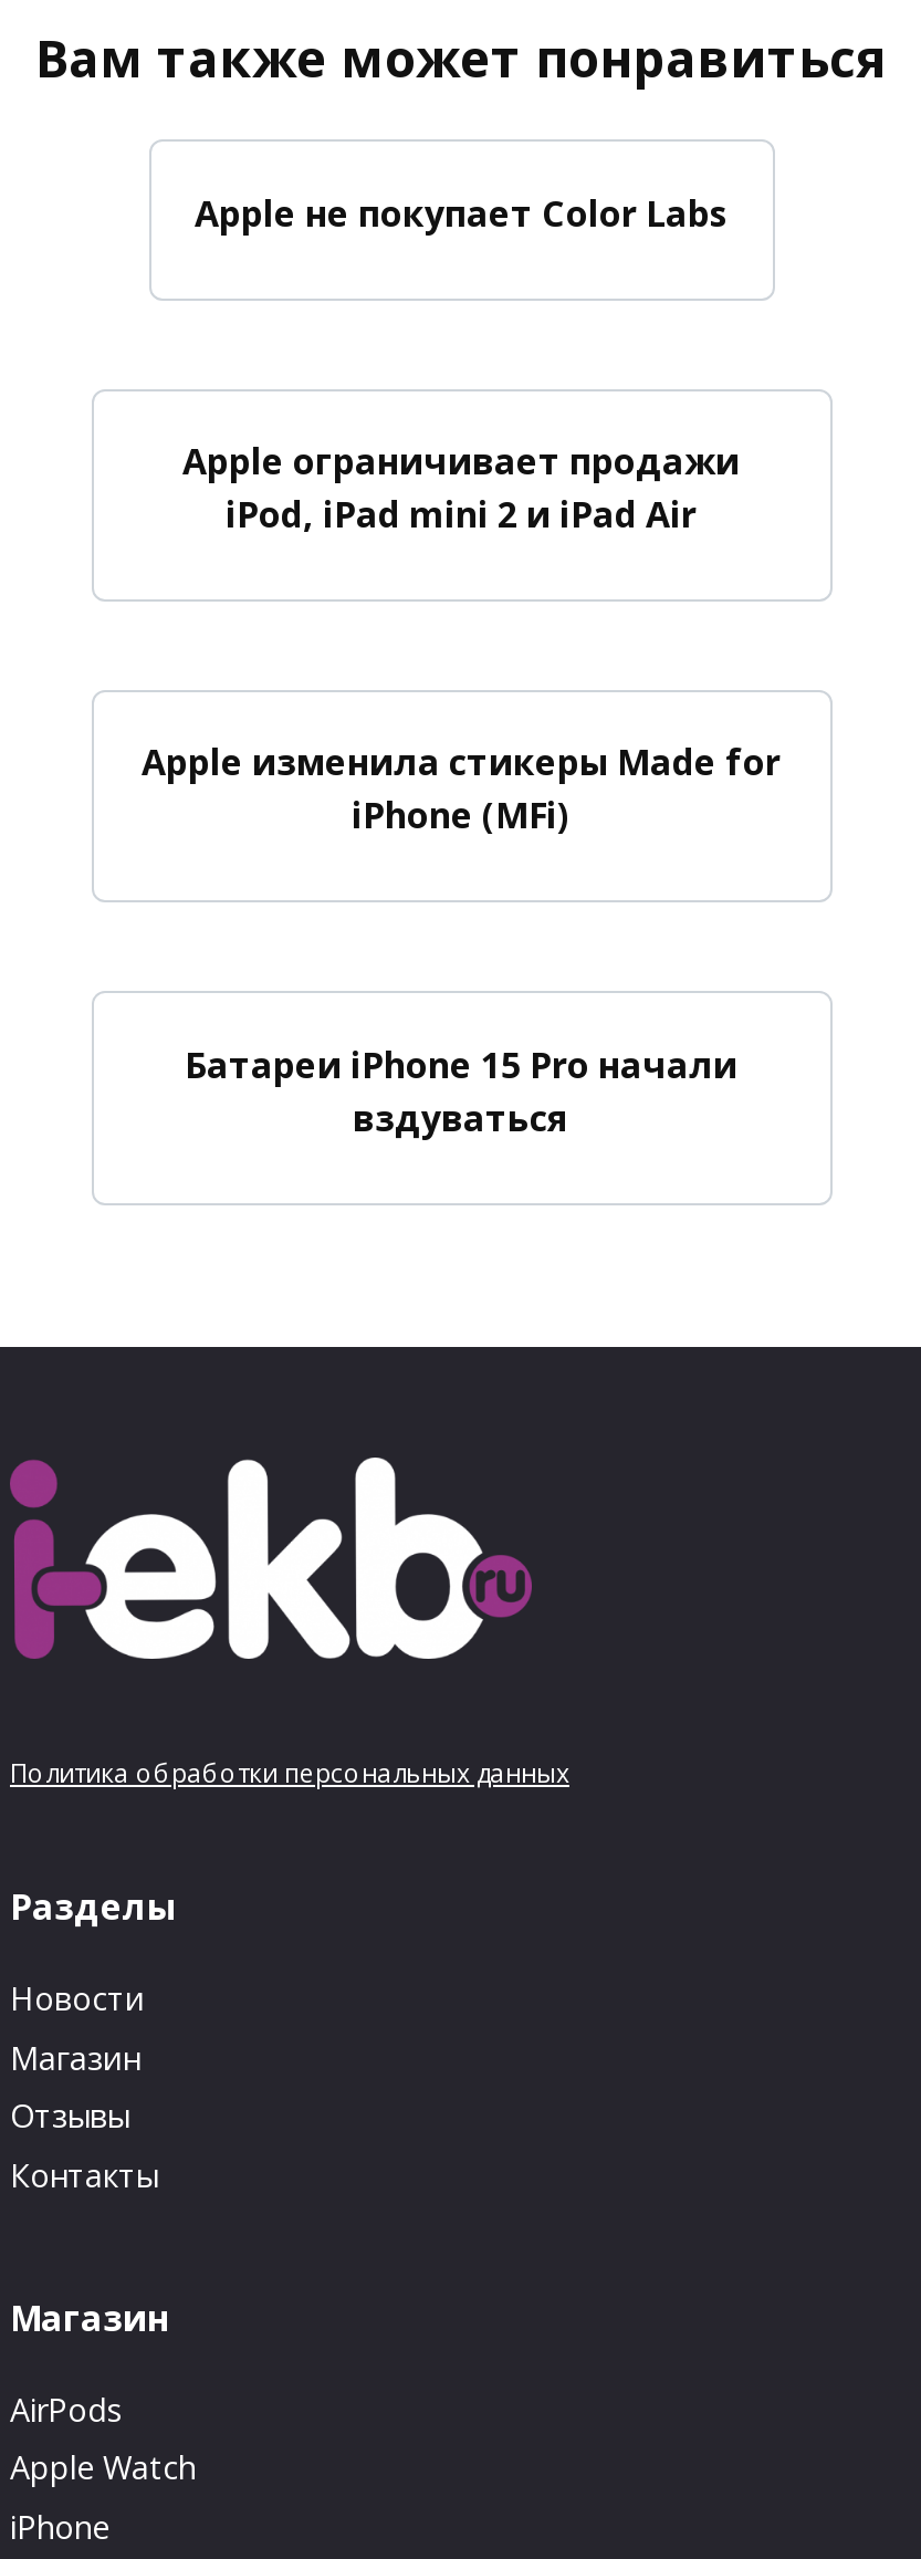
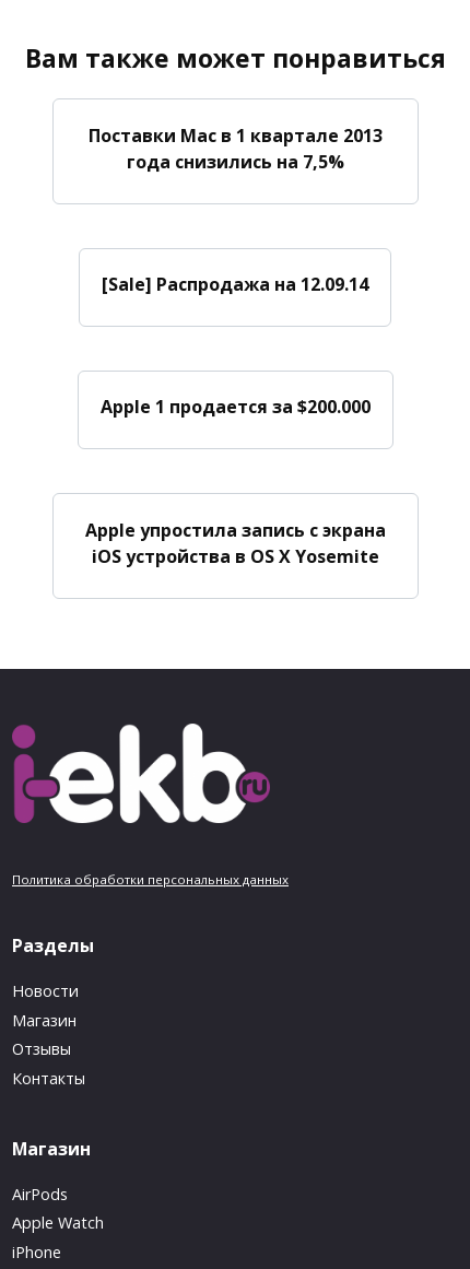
- Apple не покупает Color Labs
+ Поставки Mac в 1 квартале 2013
+ года снизились на 7,5%

- Apple ограничивает продажи
- iPod, iPad mini 2 и iPad Air
+ [Sale] Распродажа на 12.09.14

- Apple изменила стикеры Made for
- iPhone (MFi)
+ Apple 1 продается за $200.000

- Батареи iPhone 15 Pro начали
- вздуваться
+ Apple упростила запись с экрана
+ iOS устройства в OS X Yosemite
